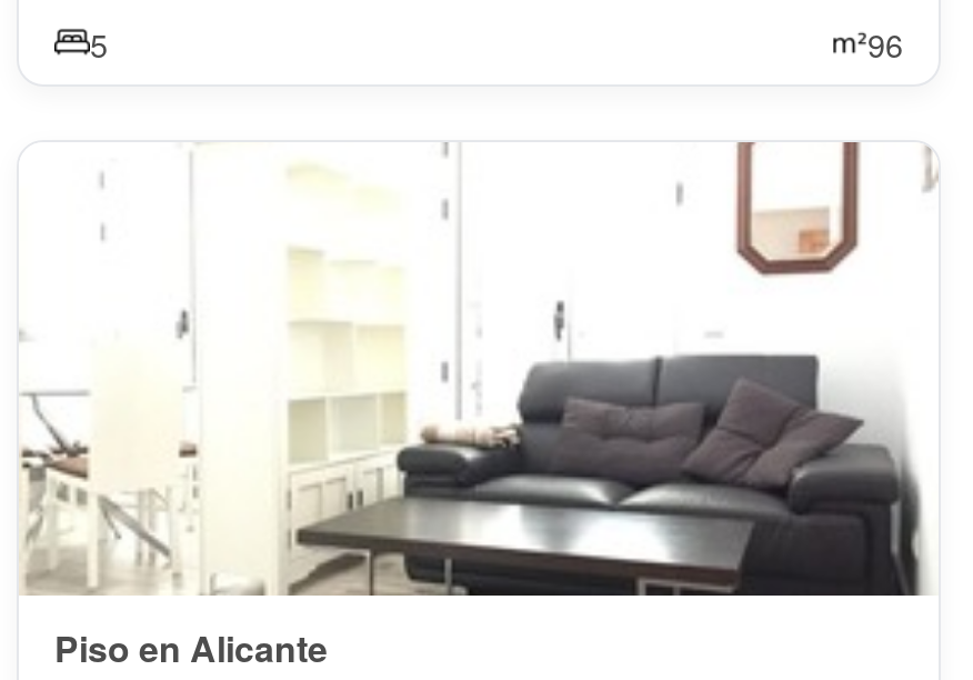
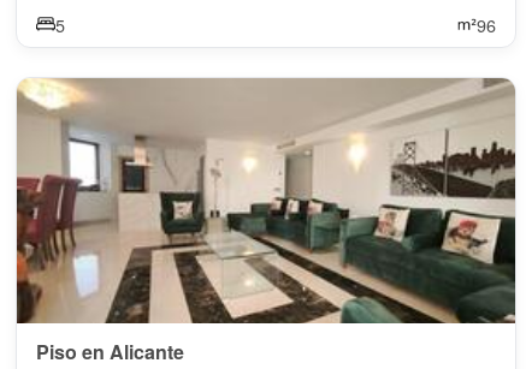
- [image]
+ [image]
